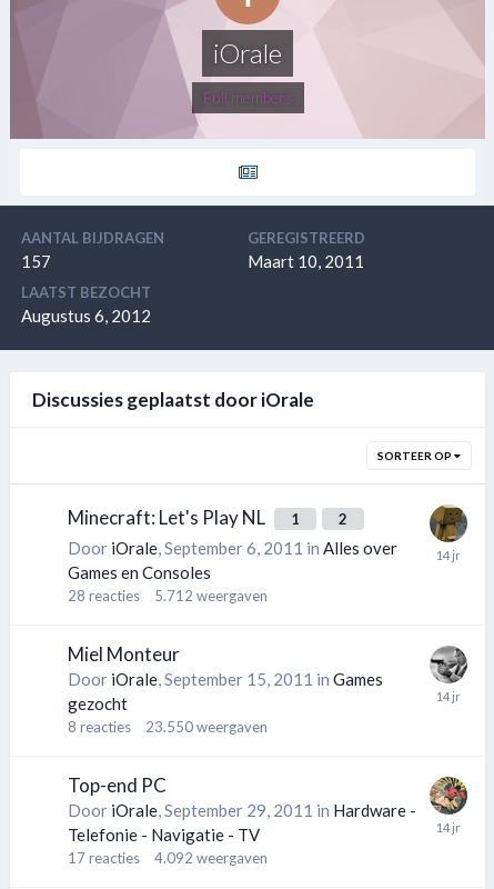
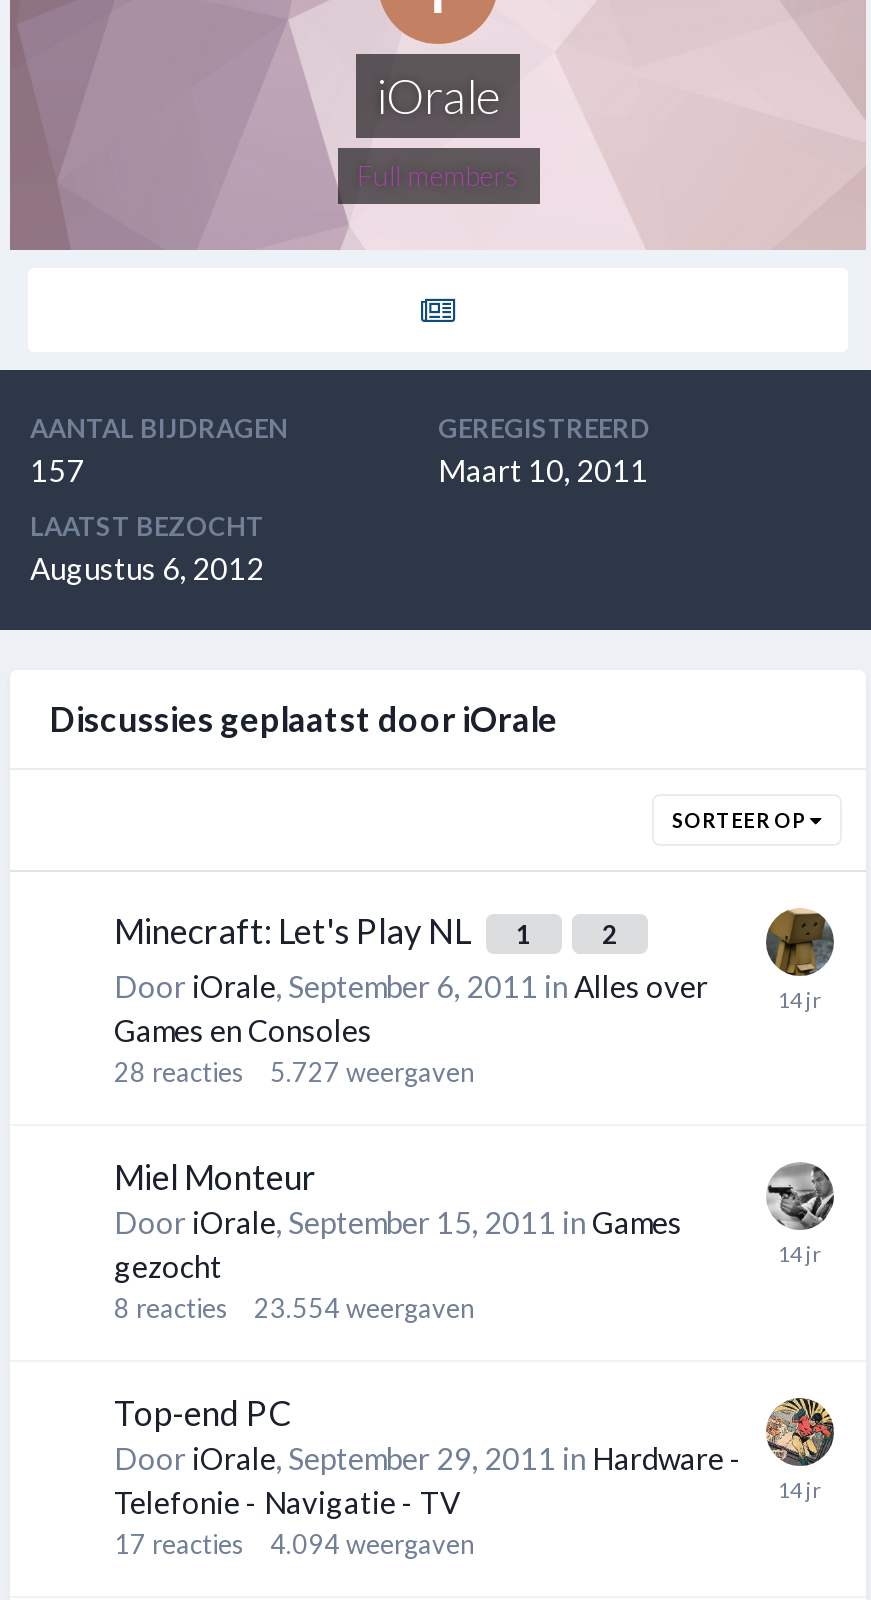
- 28 reacties 5.712 weergaven
+ 28 reacties 5.727 weergaven

- 8 reacties 23.550 weergaven
+ 8 reacties 23.554 weergaven

- 17 reacties 4.092 weergaven
+ 17 reacties 4.094 weergaven
